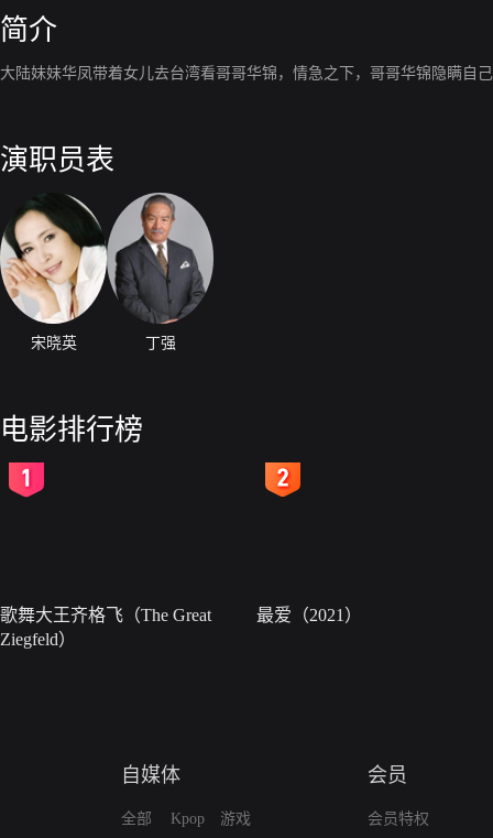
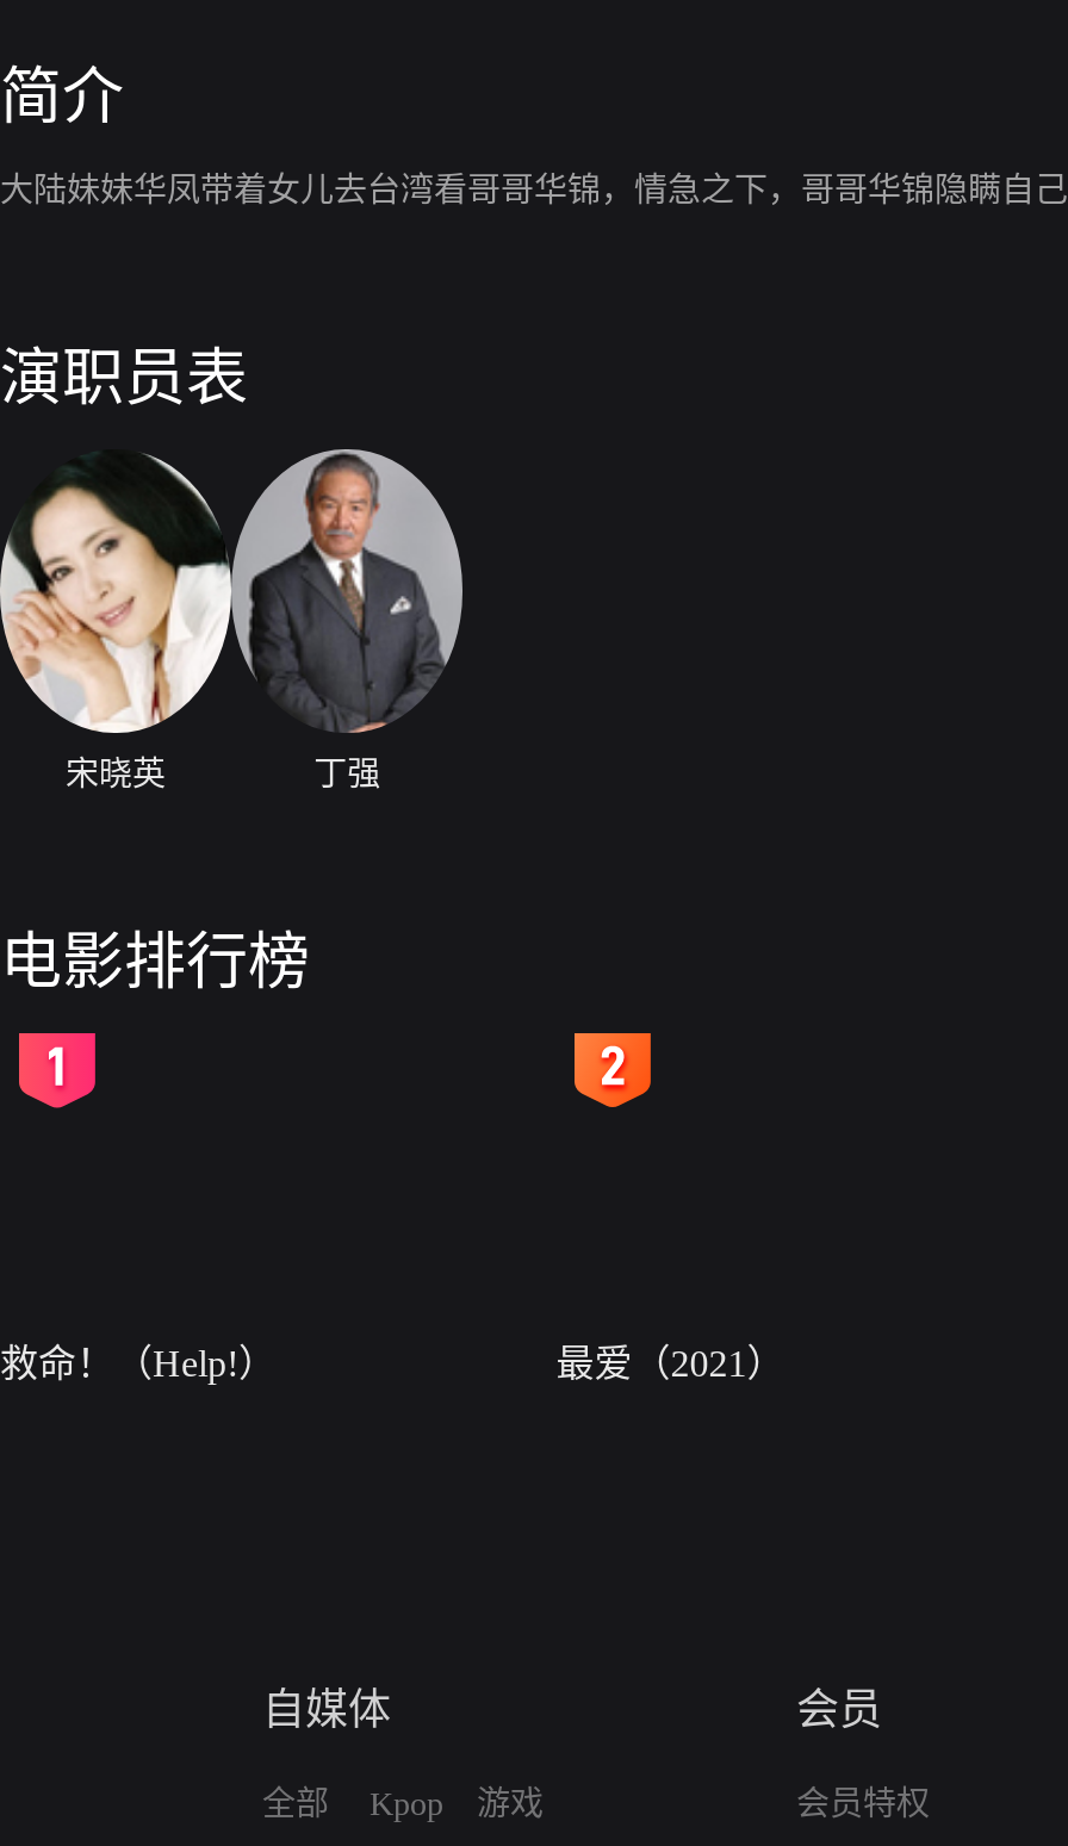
- 歌舞大王齐格飞（The Great
- Ziegfeld）
+ 救命！（Help!）
